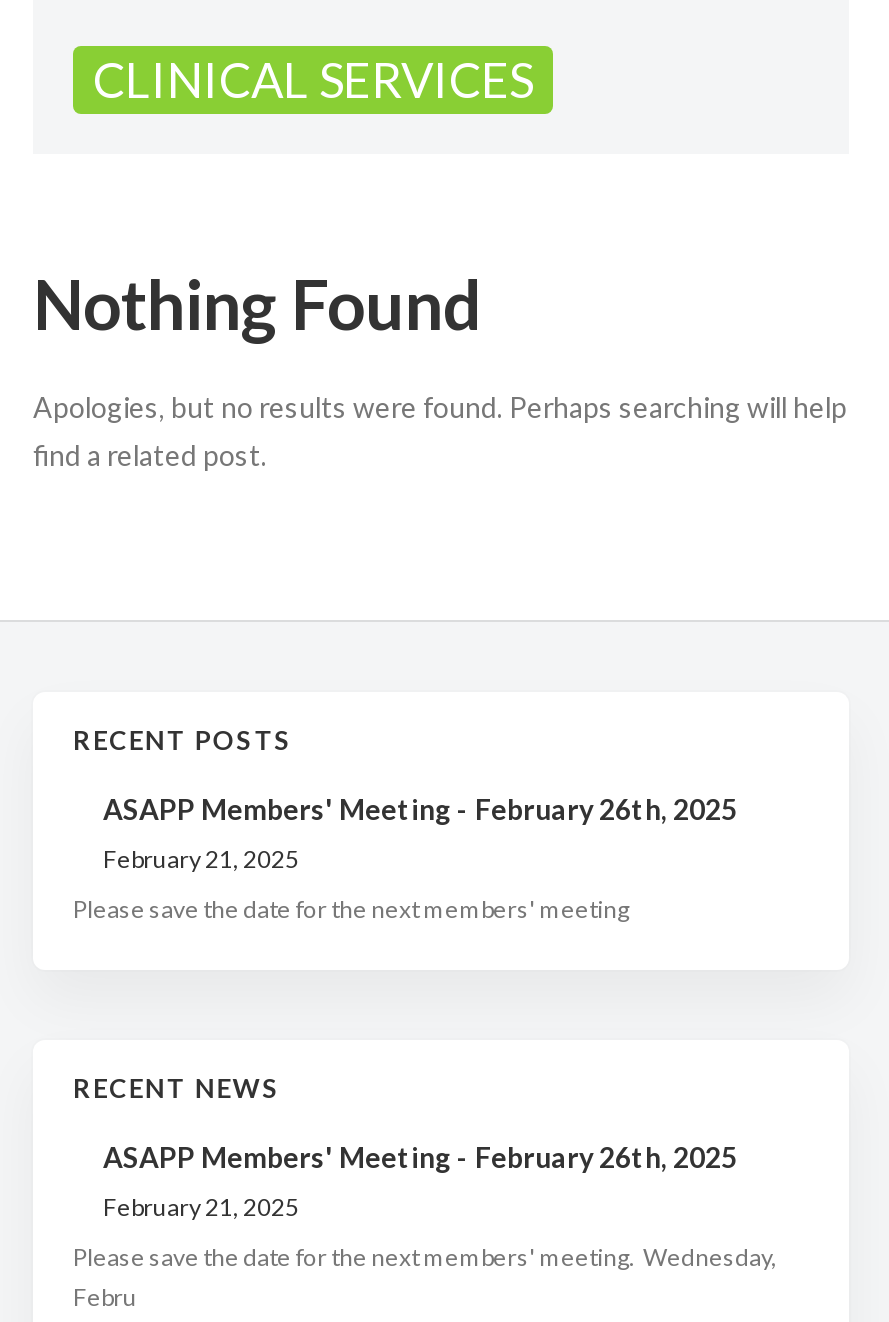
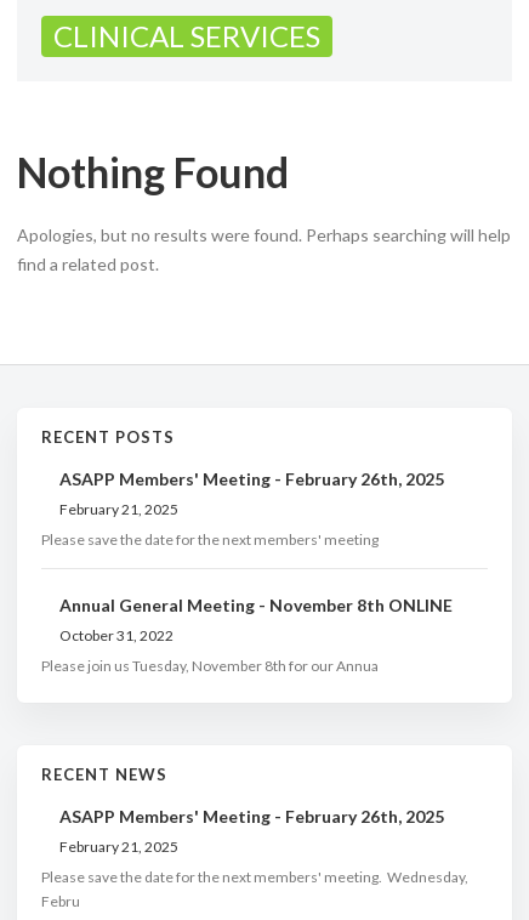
+ Annual General Meeting - November 8th ONLINE
+ October 31, 2022
+ Please join us Tuesday, November 8th for our Annua
